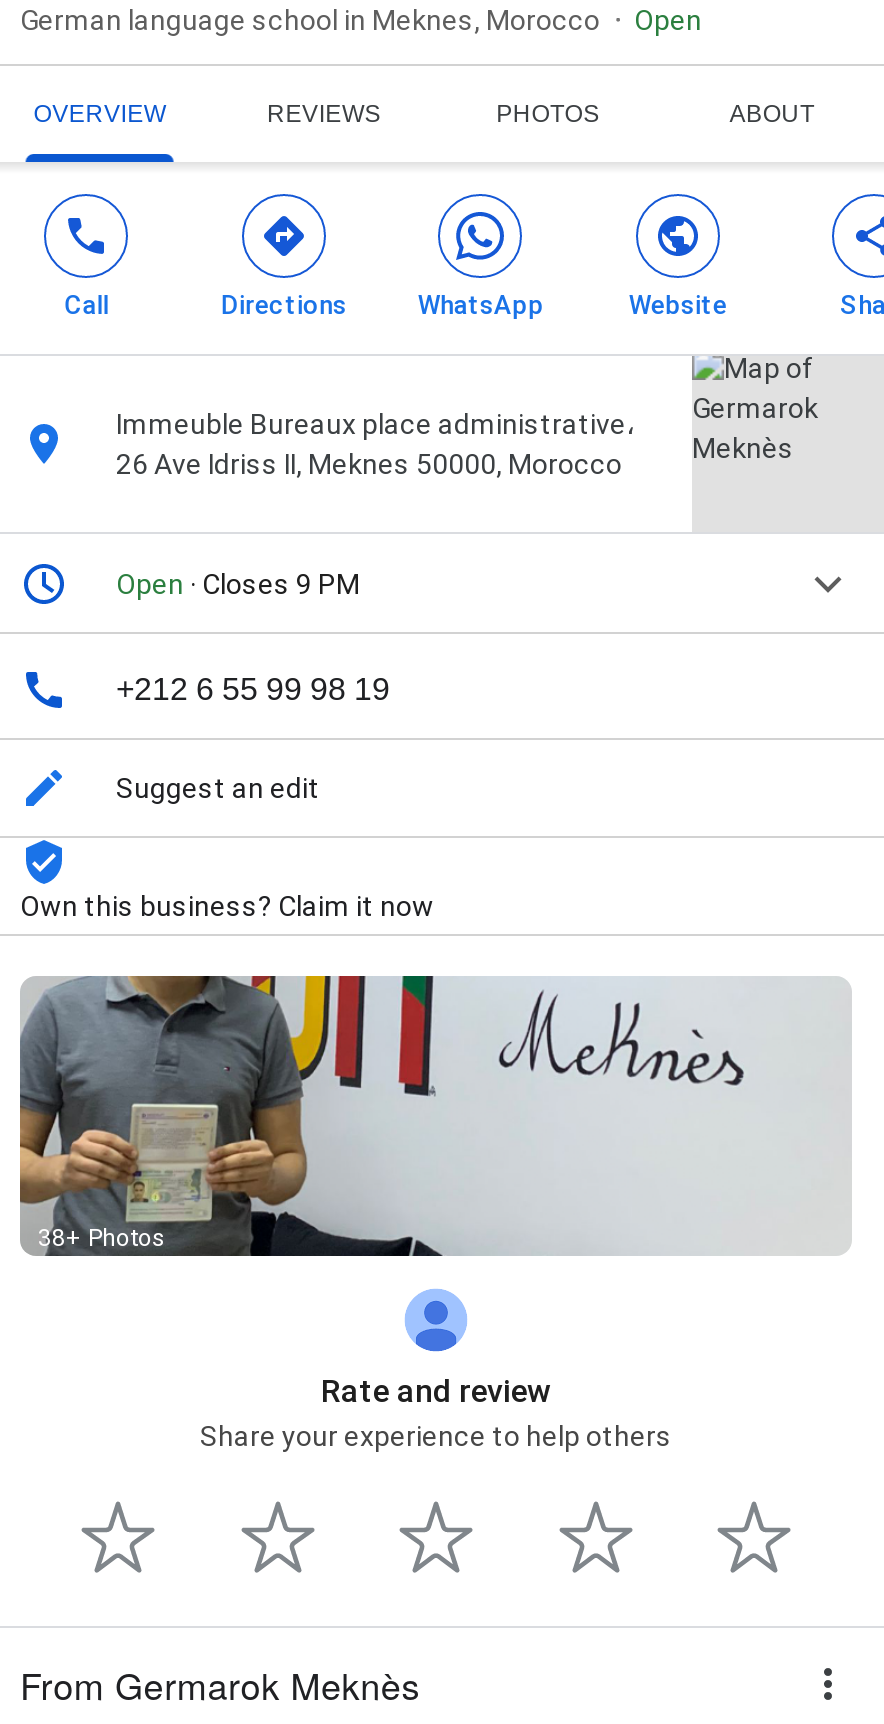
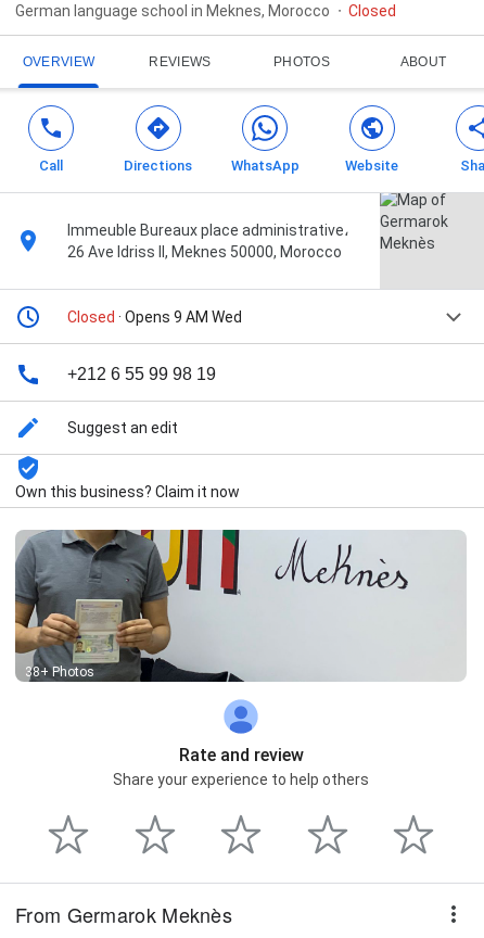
- Open
+ Closed

- Open · Closes 9 PM
+ Closed · Opens 9 AM Wed
